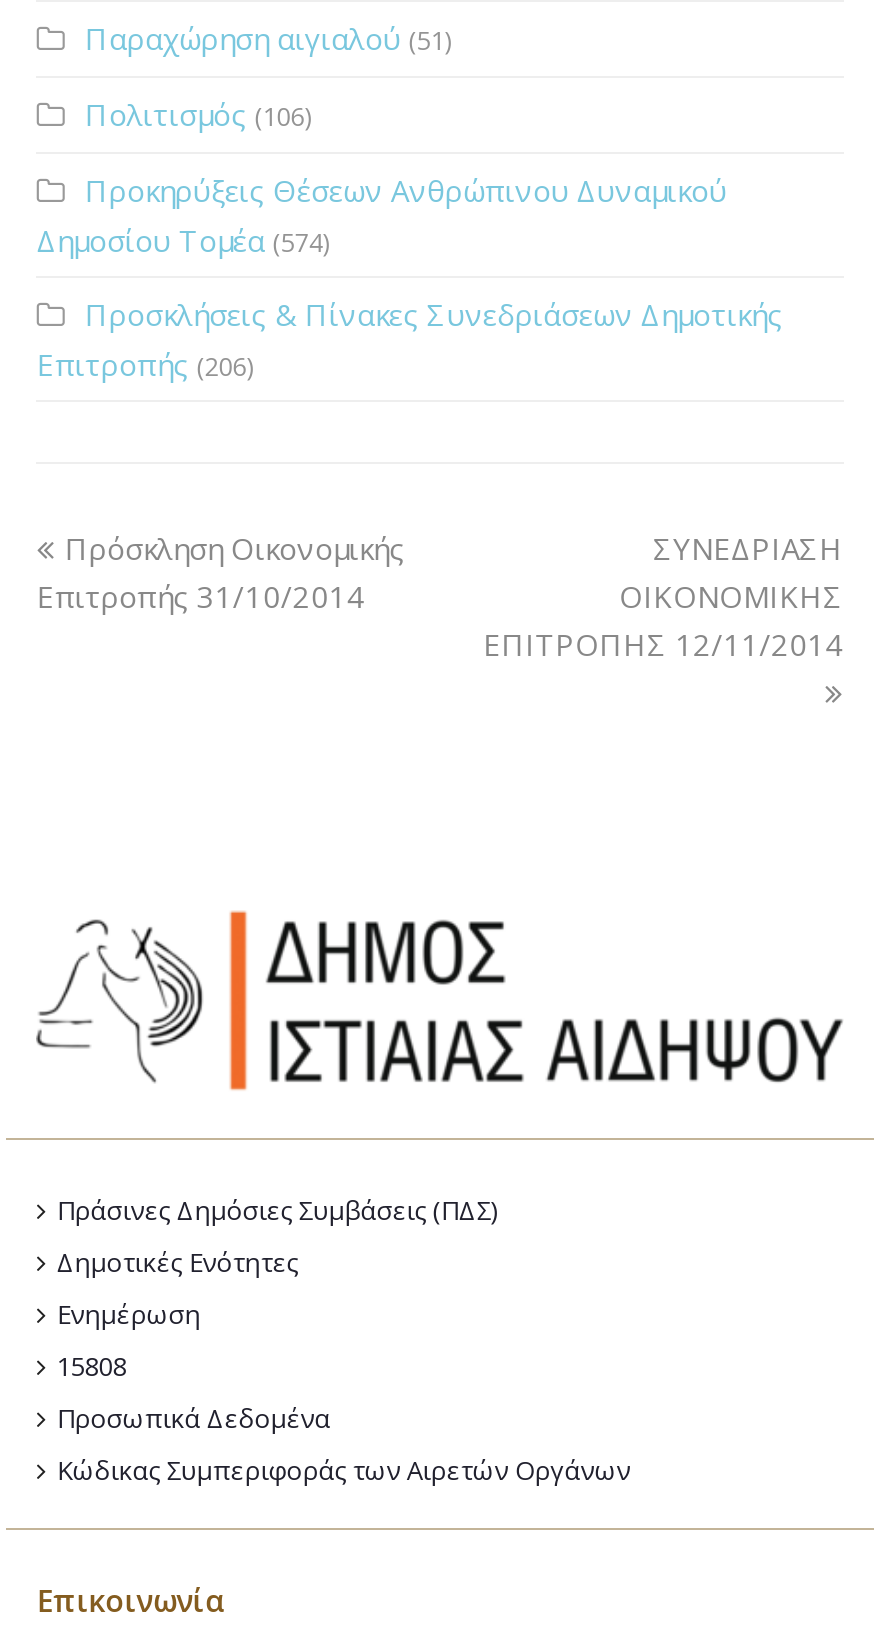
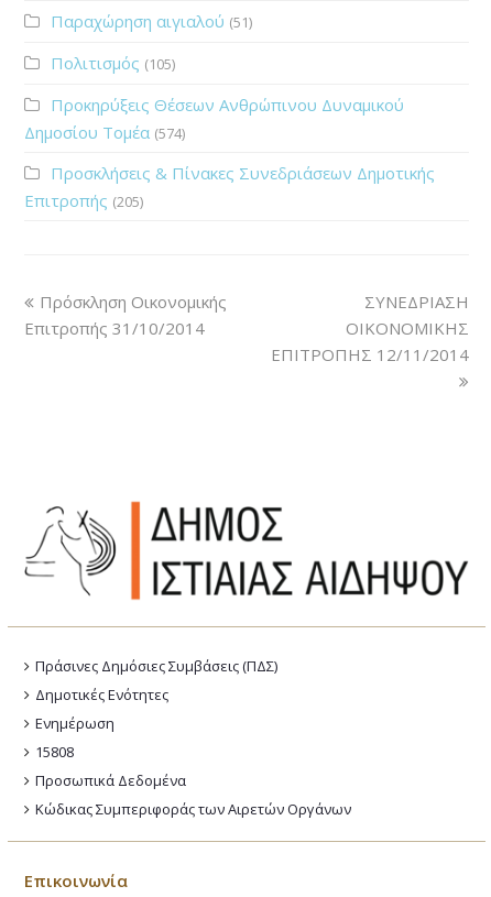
- Πολιτισμός (106)
+ Πολιτισμός (105)

- Επιτροπής (206)
+ Επιτροπής (205)
